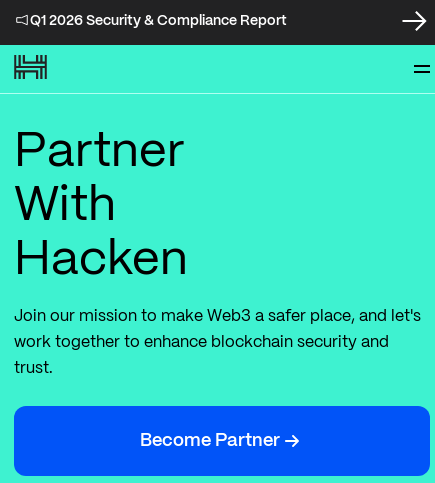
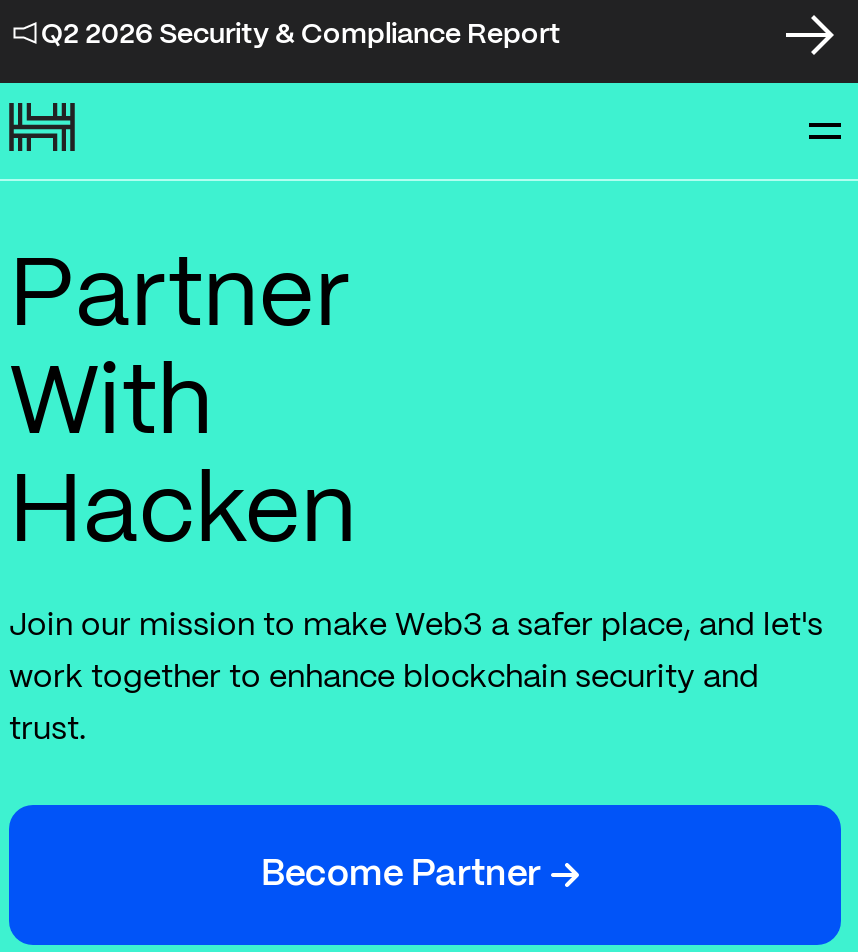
- Q1 2026 Security & Compliance Report
+ Q2 2026 Security & Compliance Report
